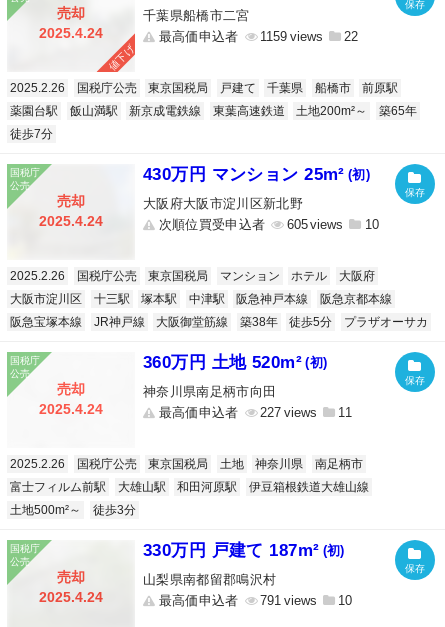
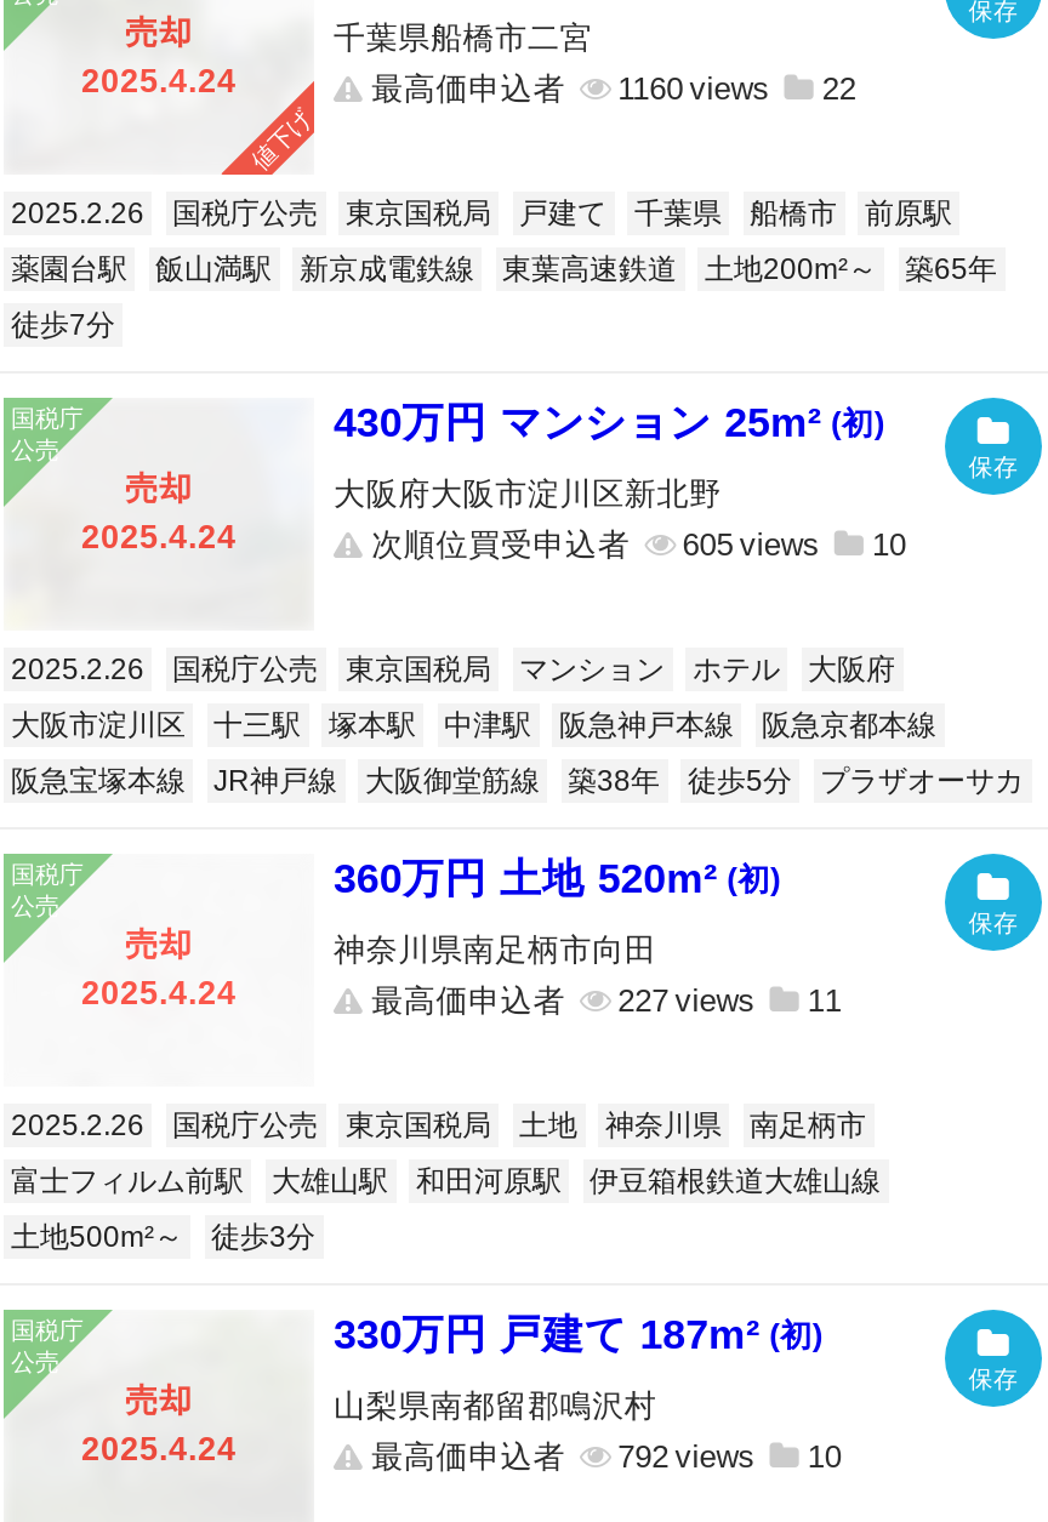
- 最高価申込者 1159
+ 最高価申込者 1160

- 最高価申込者 791
+ 最高価申込者 792
